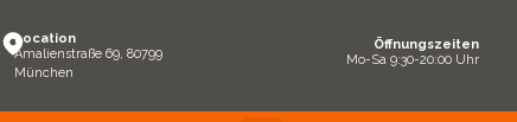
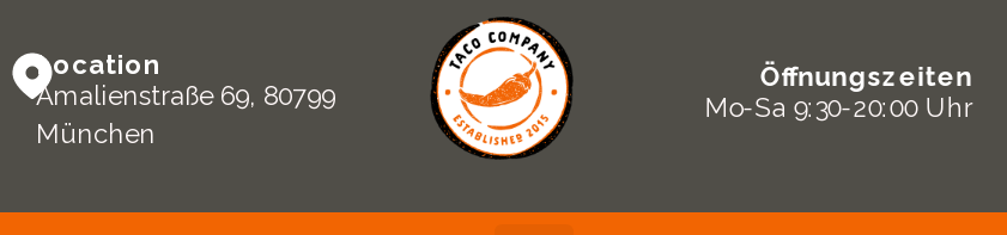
+ [image]
